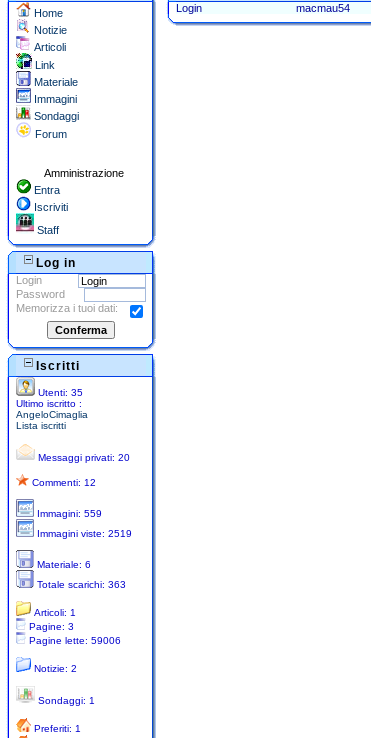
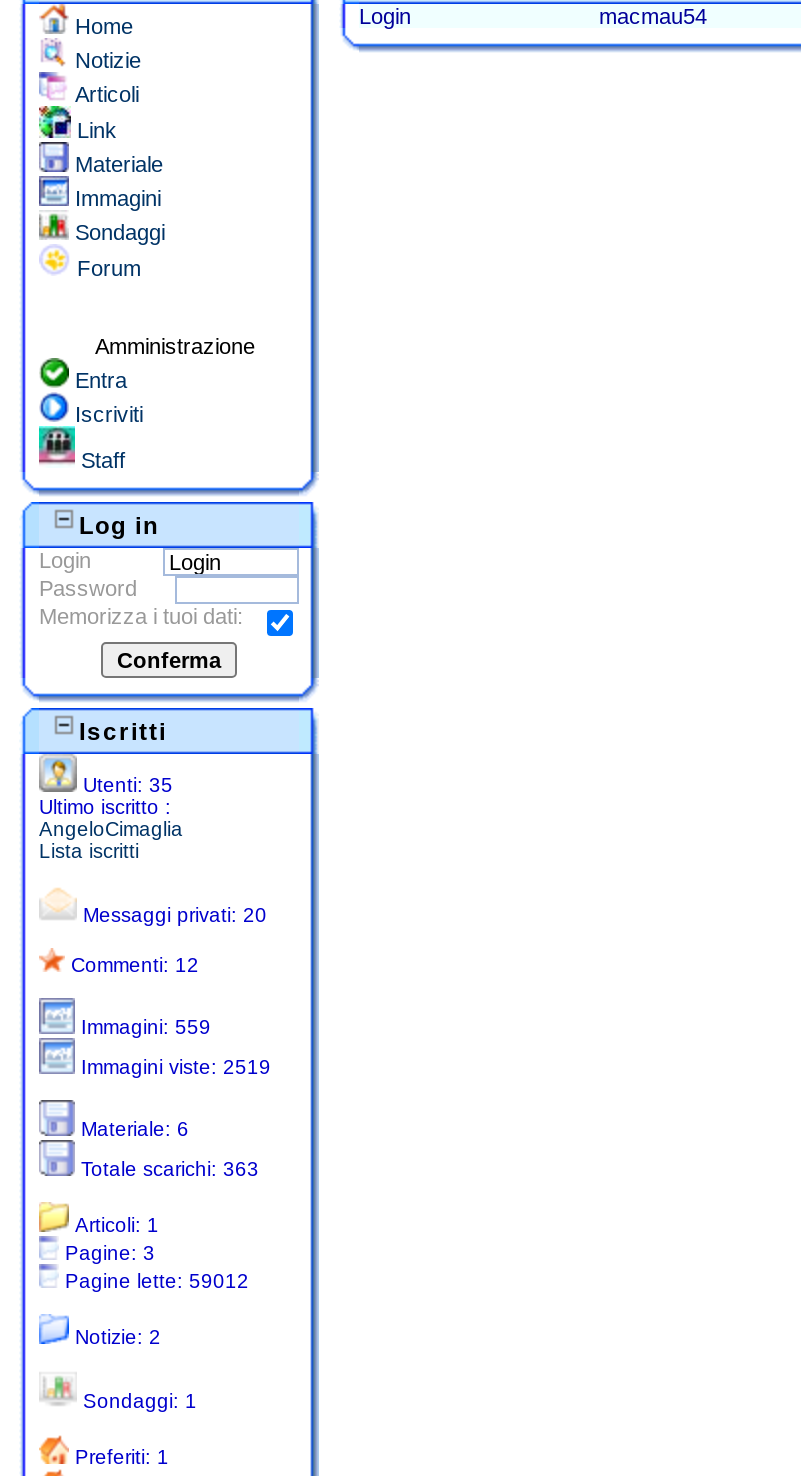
- Pagine lette: 59006
+ Pagine lette: 59012
